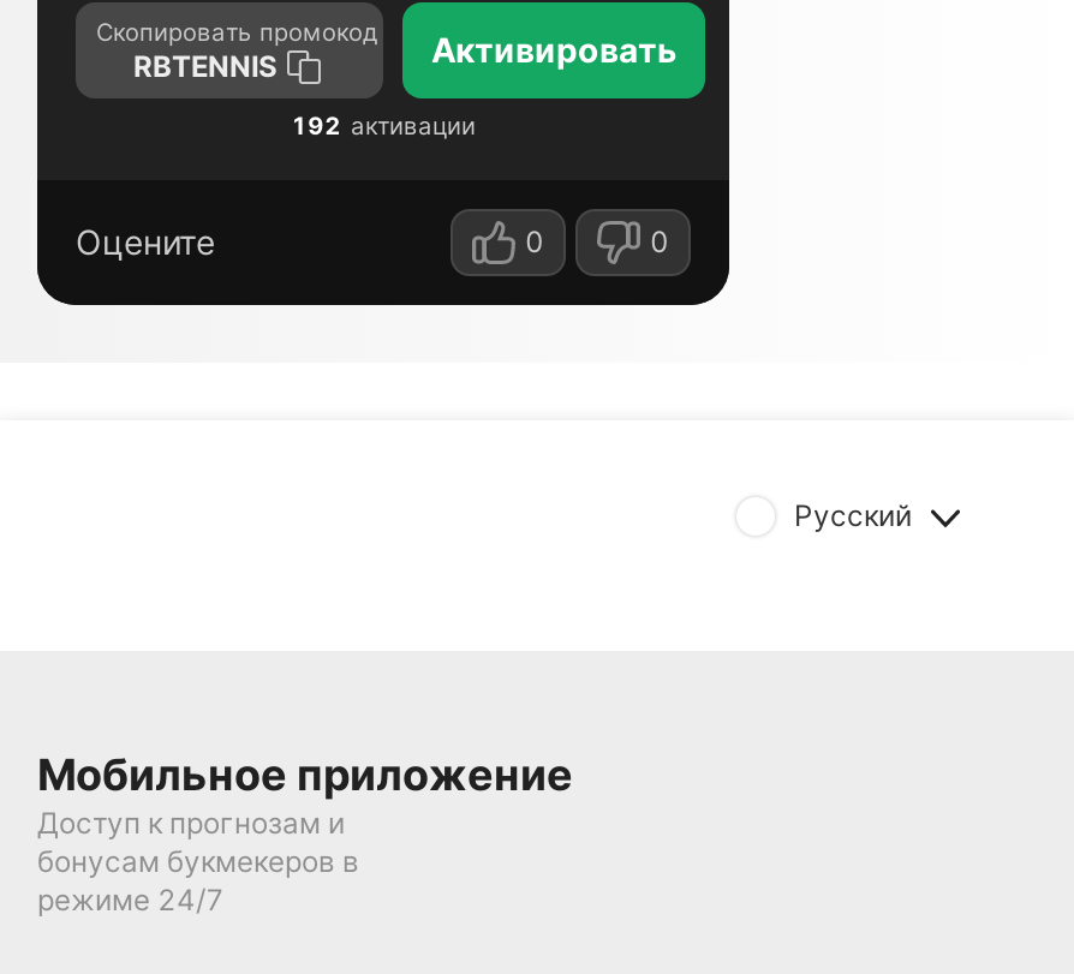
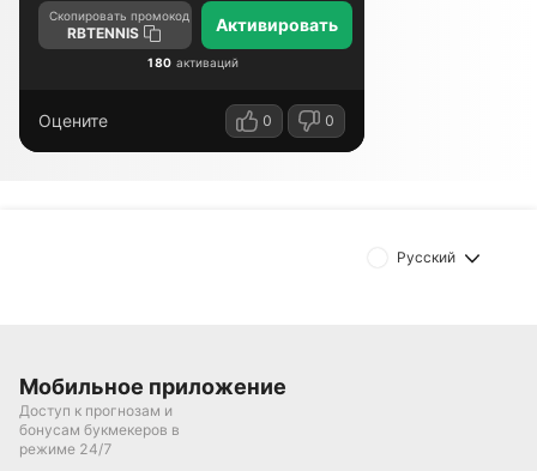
- 192 активации
+ 180 активаций
